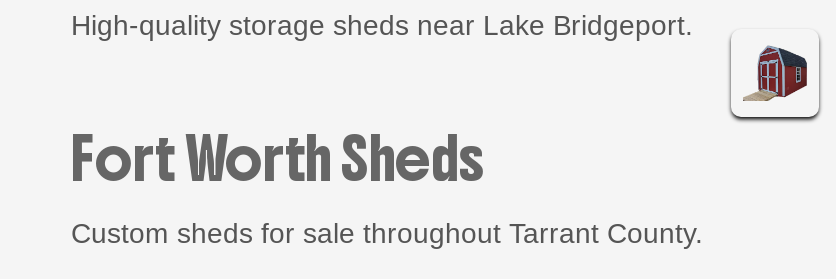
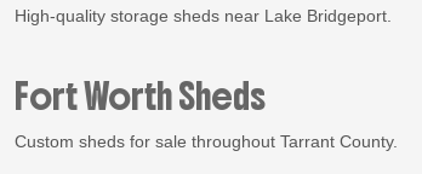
- [image]
